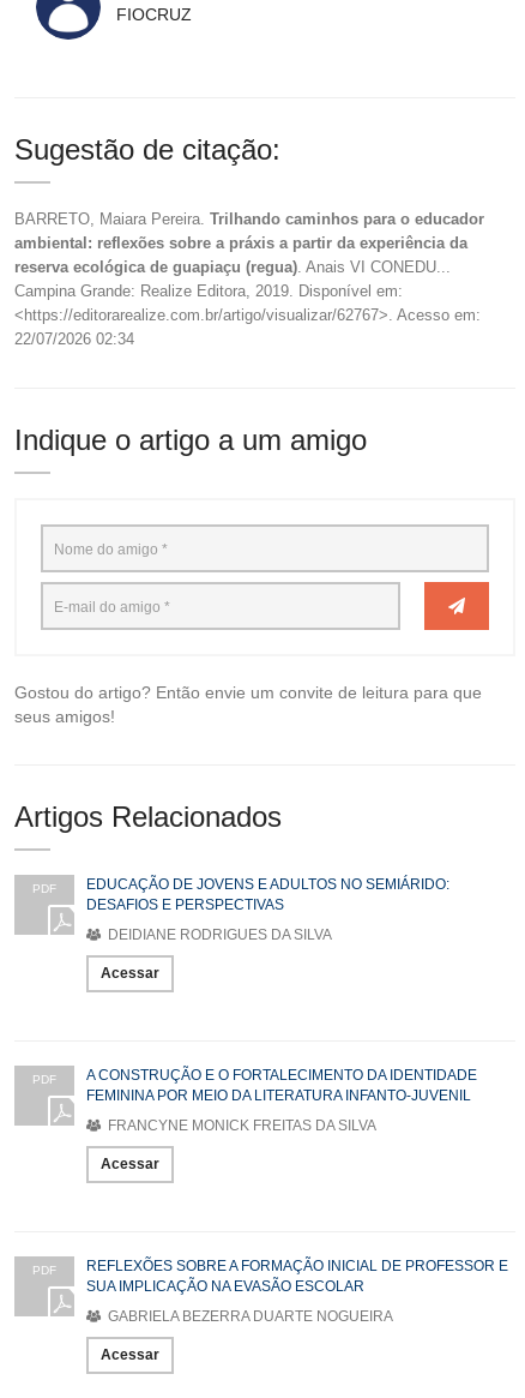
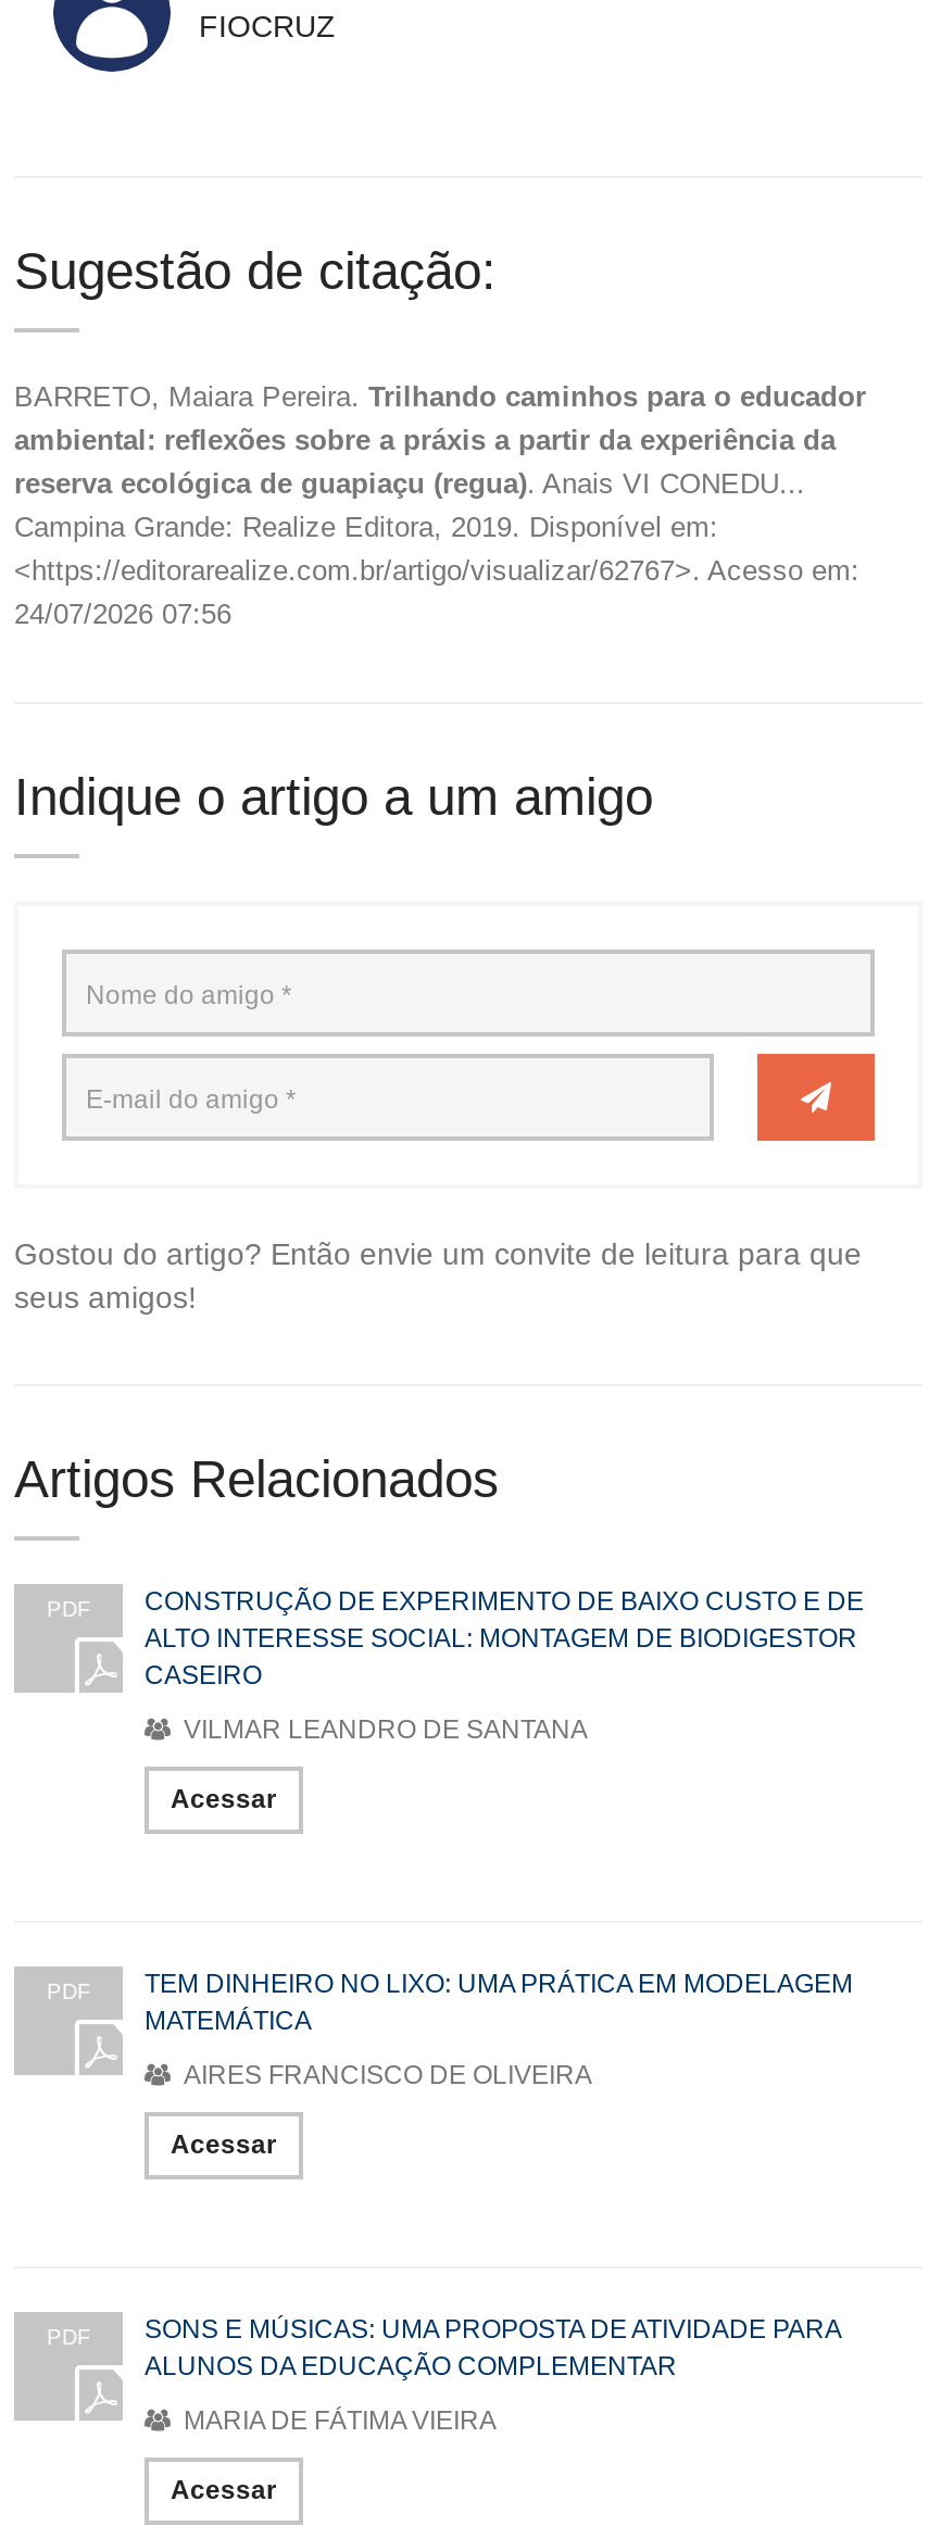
- 22/07/2026 02:34
+ 24/07/2026 07:56

- EDUCAÇÃO DE JOVENS E ADULTOS NO SEMIÁRIDO:
- DESAFIOS E PERSPECTIVAS
+ CONSTRUÇÃO DE EXPERIMENTO DE BAIXO CUSTO E DE
+ ALTO INTERESSE SOCIAL: MONTAGEM DE BIODIGESTOR
+ CASEIRO

- DEIDIANE RODRIGUES DA SILVA
+ VILMAR LEANDRO DE SANTANA

- A CONSTRUÇÃO E O FORTALECIMENTO DA IDENTIDADE
- FEMININA POR MEIO DA LITERATURA INFANTO-JUVENIL
+ TEM DINHEIRO NO LIXO: UMA PRÁTICA EM MODELAGEM
+ MATEMÁTICA

- FRANCYNE MONICK FREITAS DA SILVA
+ AIRES FRANCISCO DE OLIVEIRA

- REFLEXÕES SOBRE A FORMAÇÃO INICIAL DE PROFESSOR E
- SUA IMPLICAÇÃO NA EVASÃO ESCOLAR
+ SONS E MÚSICAS: UMA PROPOSTA DE ATIVIDADE PARA
+ ALUNOS DA EDUCAÇÃO COMPLEMENTAR

- GABRIELA BEZERRA DUARTE NOGUEIRA
+ MARIA DE FÁTIMA VIEIRA
